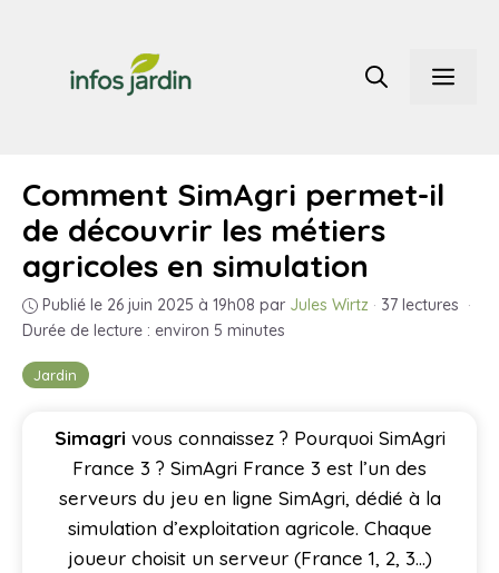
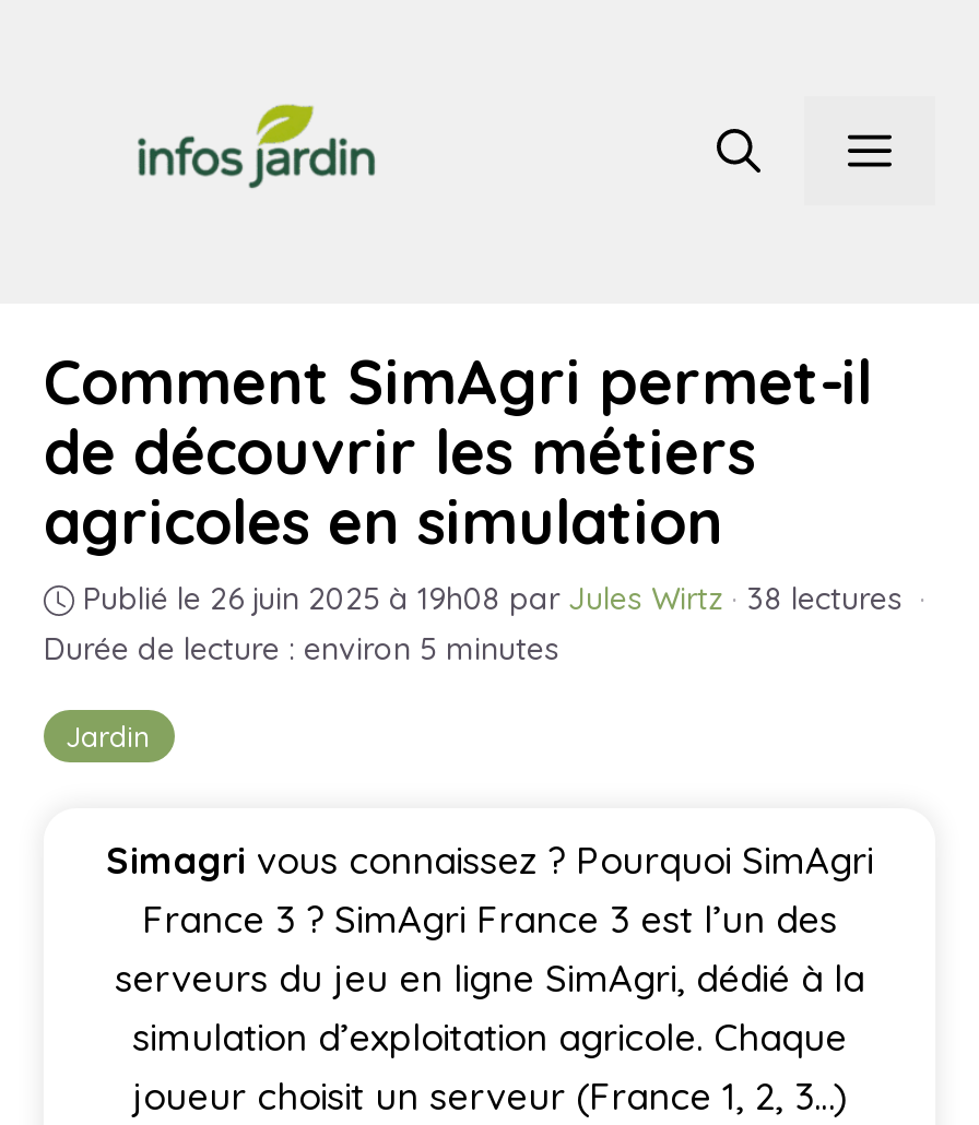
- Publié le 26 juin 2025 à 19h08 par Jules Wirtz · 37 lectures ·
+ Publié le 26 juin 2025 à 19h08 par Jules Wirtz · 38 lectures ·
